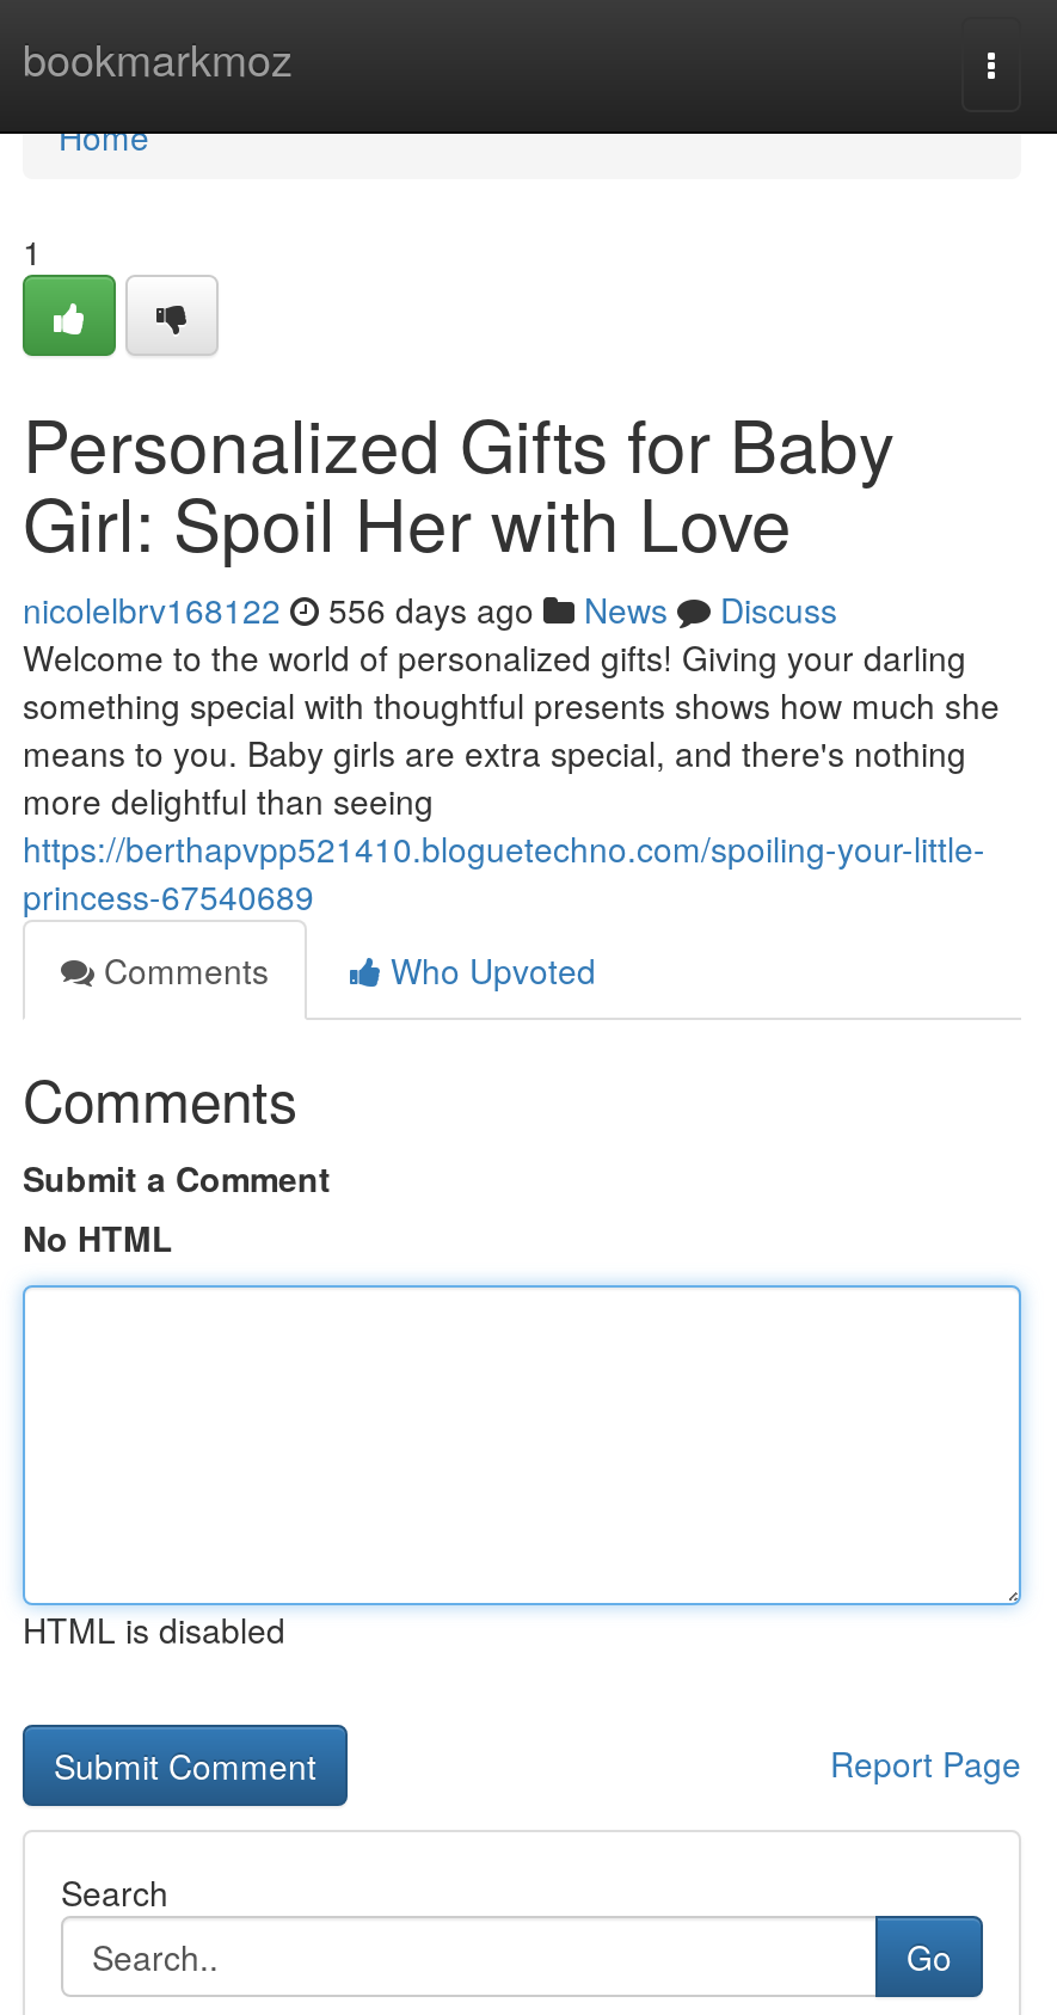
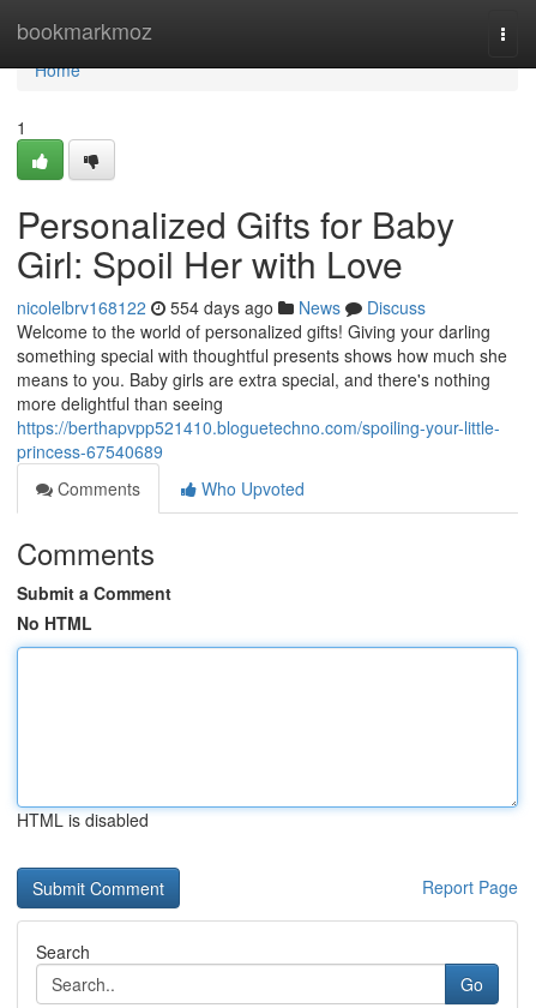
- nicolelbrv168122 556 days ago News Discuss
+ nicolelbrv168122 554 days ago News Discuss
